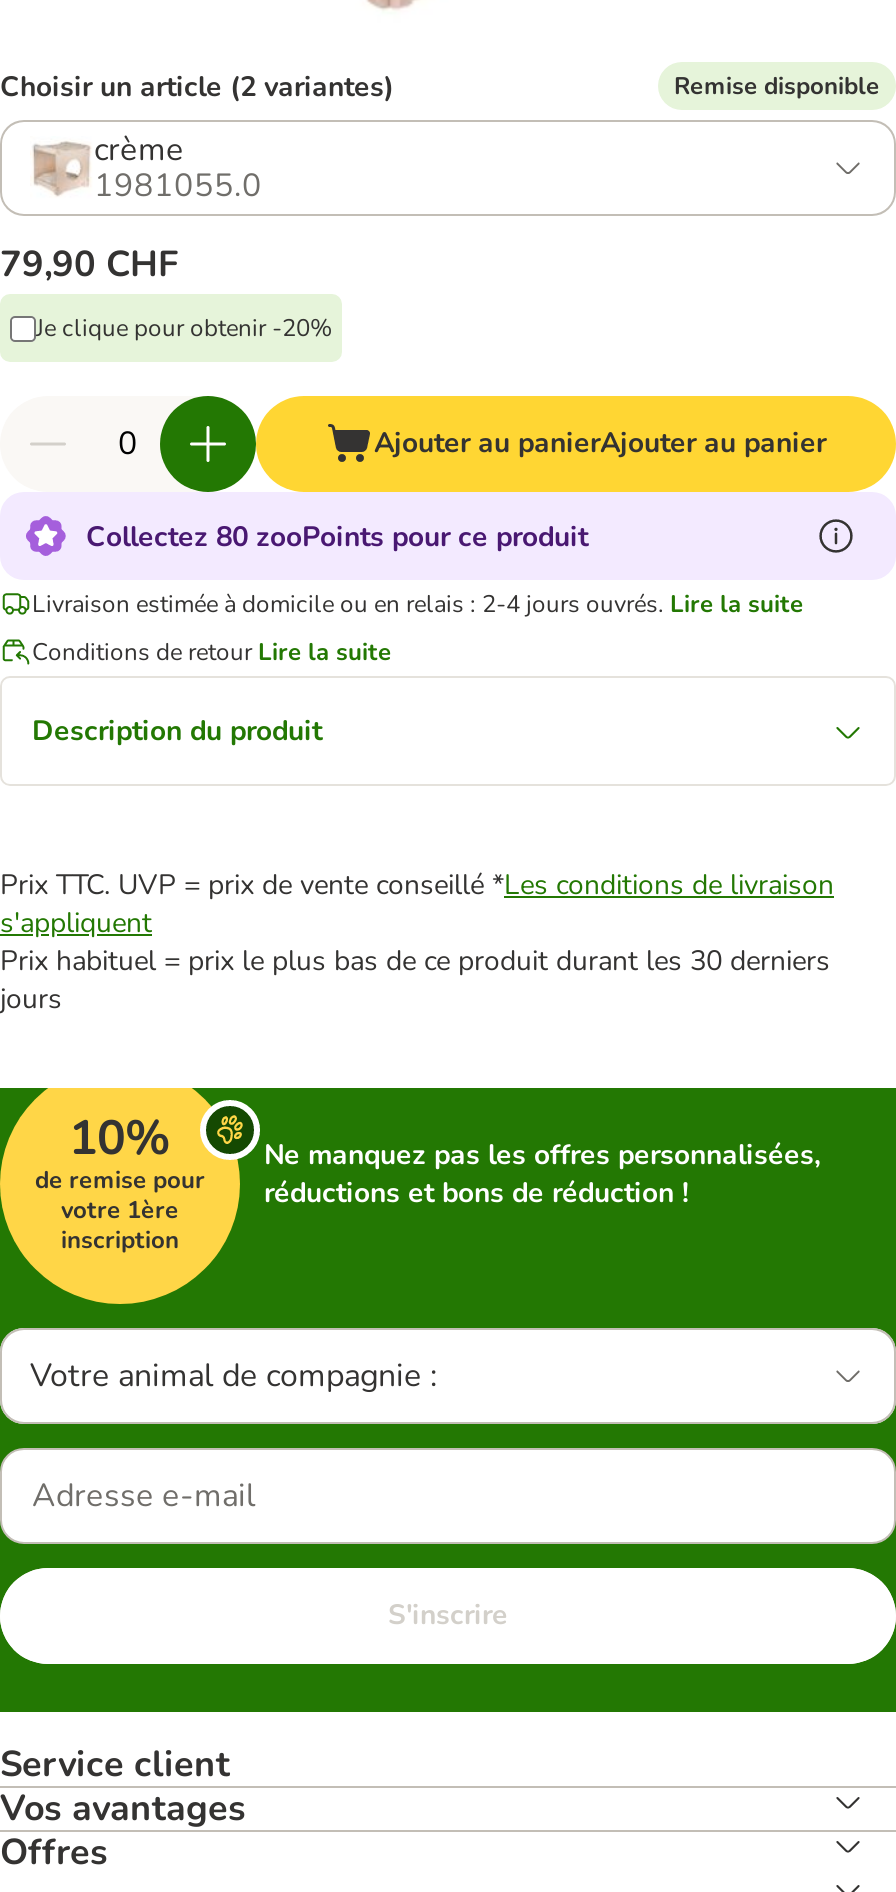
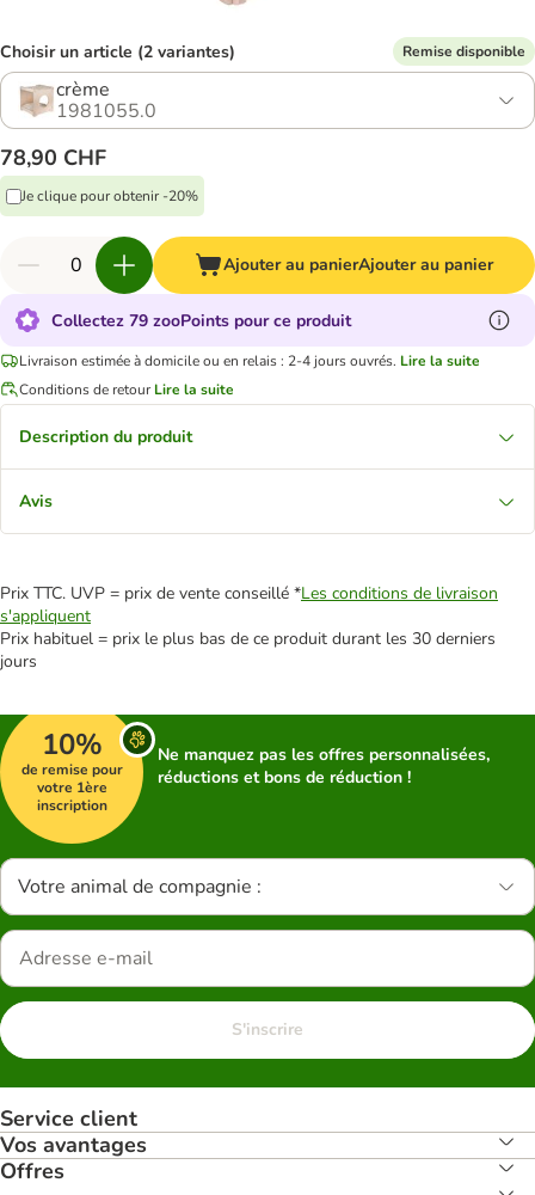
- 79,90 CHF
+ 78,90 CHF

- Collectez 80 zooPoints pour ce produit
+ Collectez 79 zooPoints pour ce produit

+ Avis
